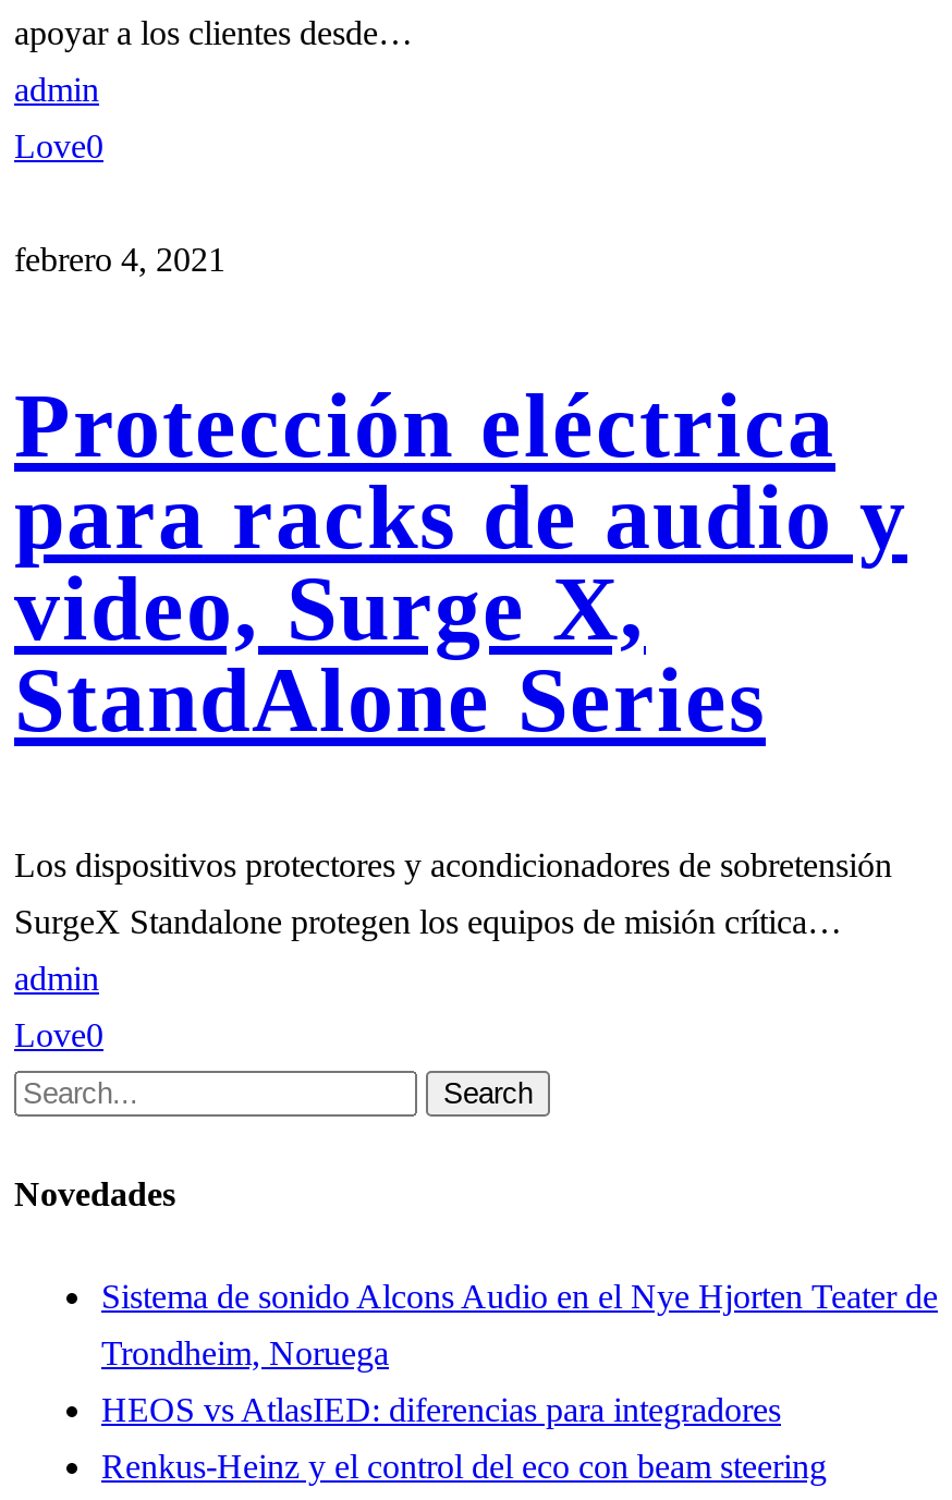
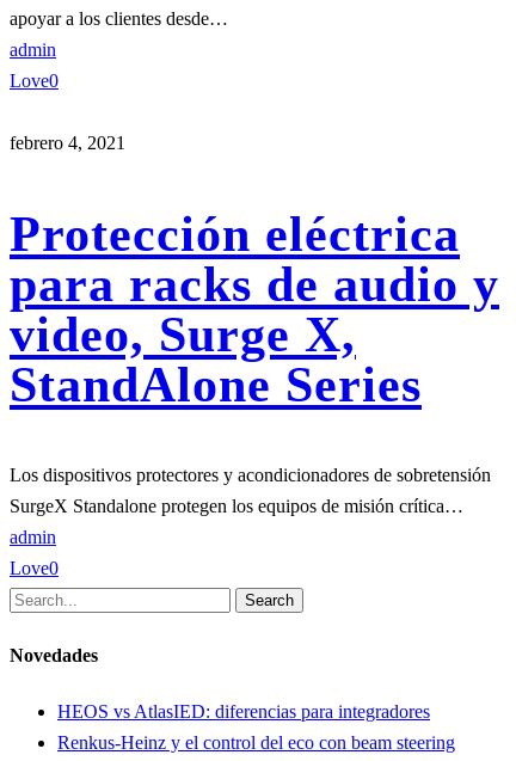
- Sistema de sonido Alcons Audio en el Nye Hjorten Teater de
- Trondheim, Noruega
